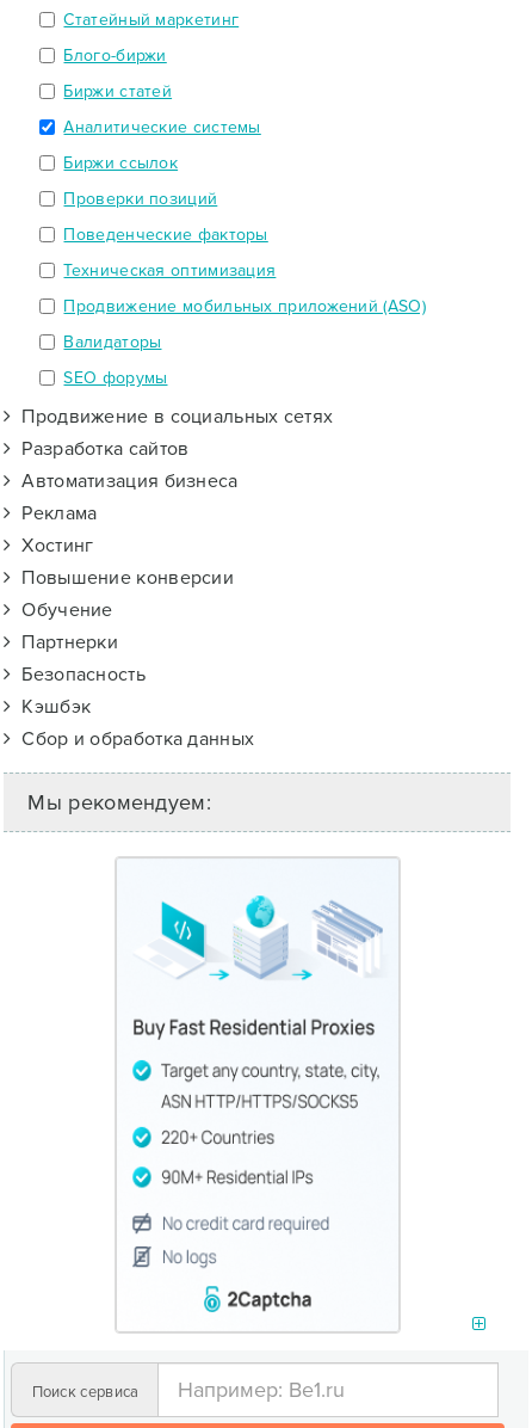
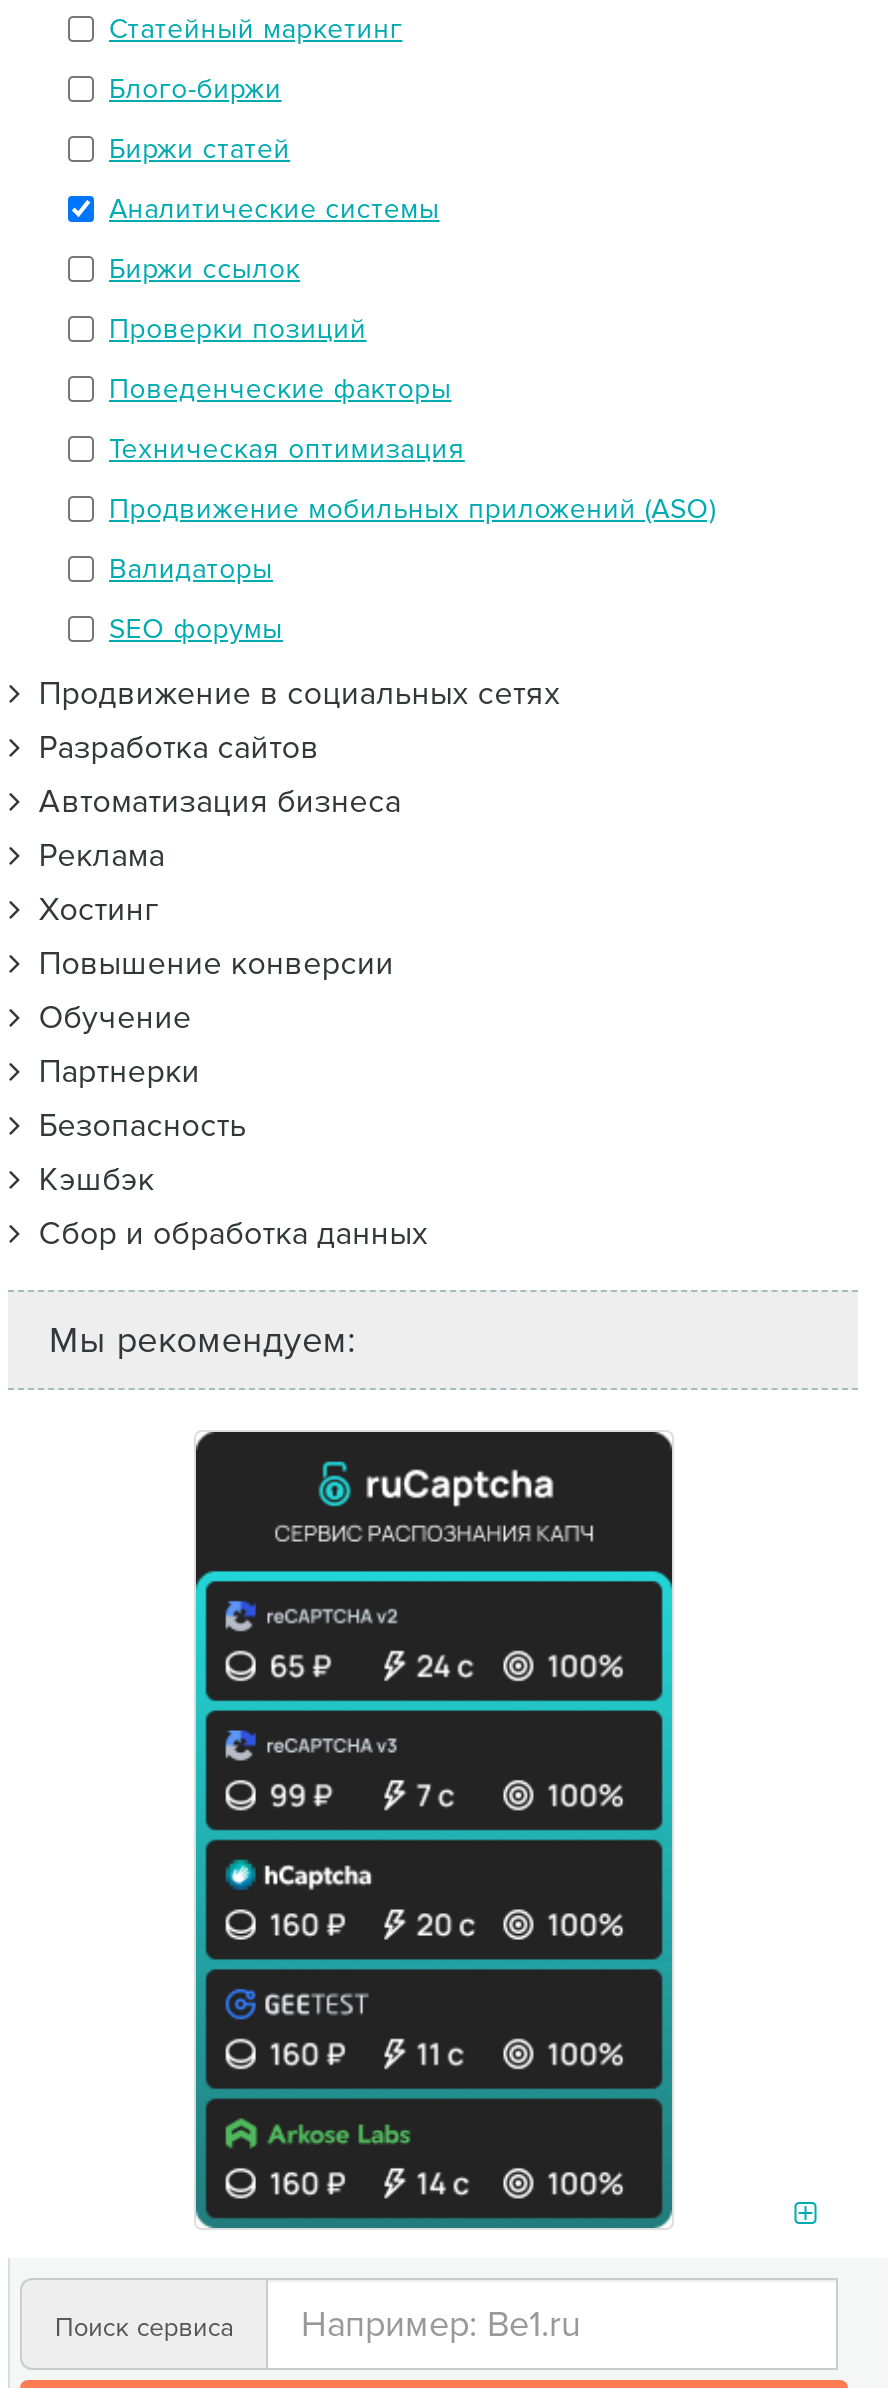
- [image]
+ [image]
